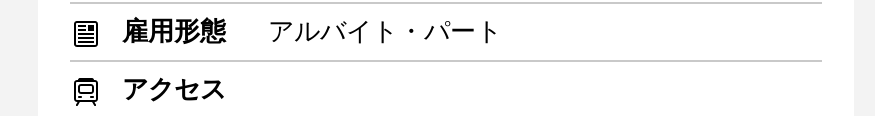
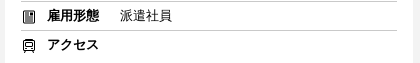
- アルバイト・パート
+ 派遣社員
